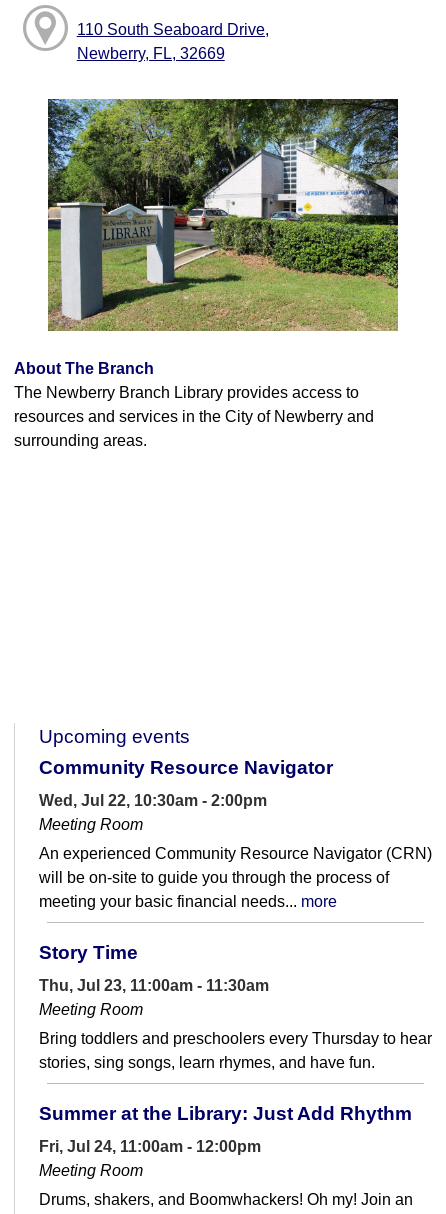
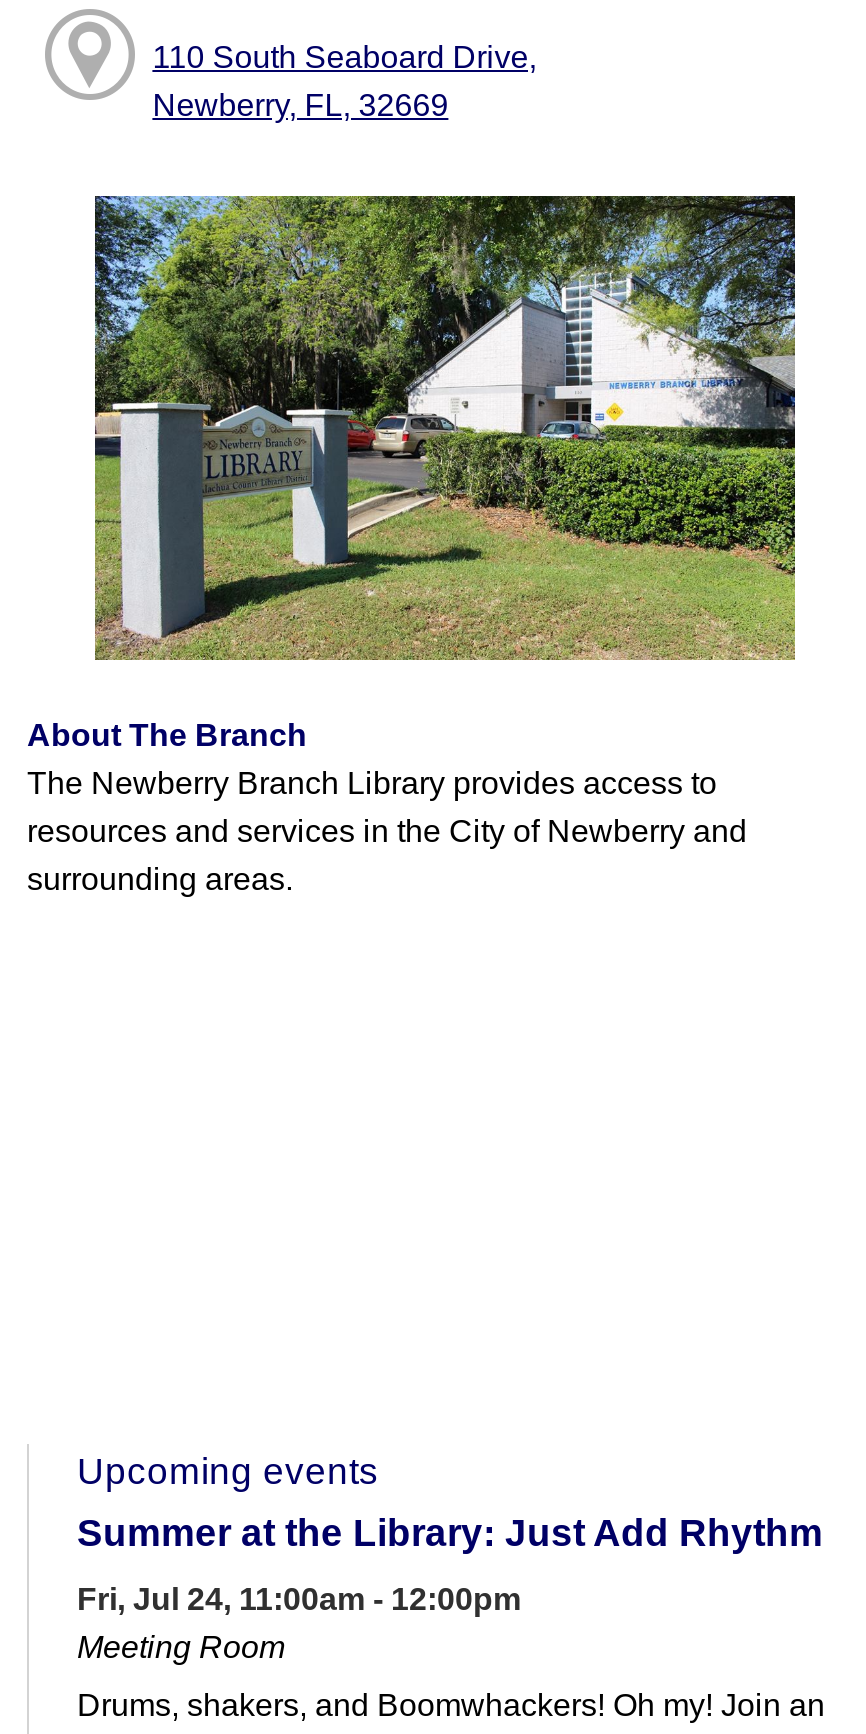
- Community Resource Navigator
- Wed, Jul 22, 10:30am - 2:00pm
- Meeting Room
- An experienced Community Resource Navigator (CRN)
- will be on-site to guide you through the process of
- meeting your basic financial needs... more
- Story Time
- Thu, Jul 23, 11:00am - 11:30am
- Meeting Room
- Bring toddlers and preschoolers every Thursday to hear
- stories, sing songs, learn rhymes, and have fun.
